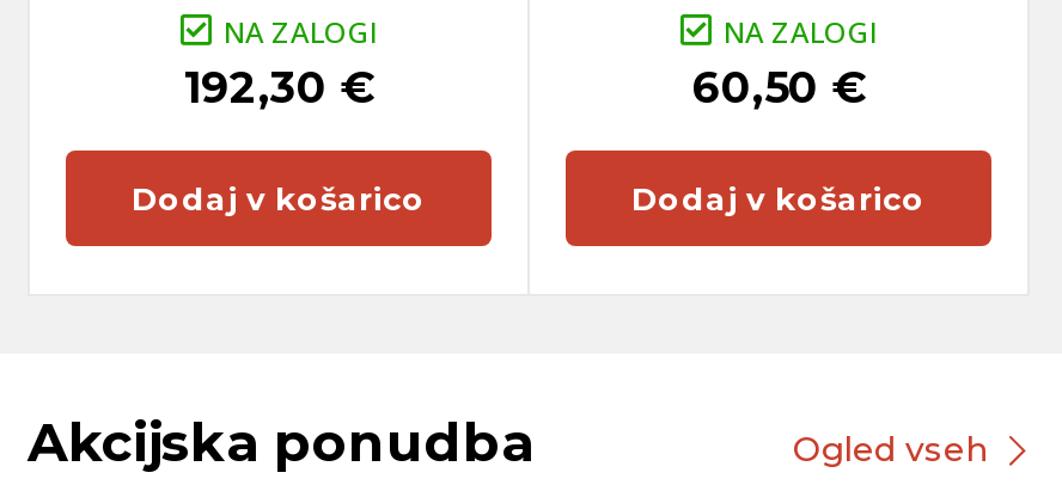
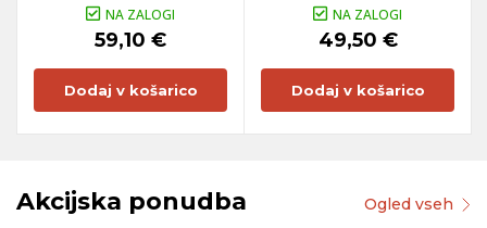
- 192,30 €
+ 59,10 €

- 60,50 €
+ 49,50 €
